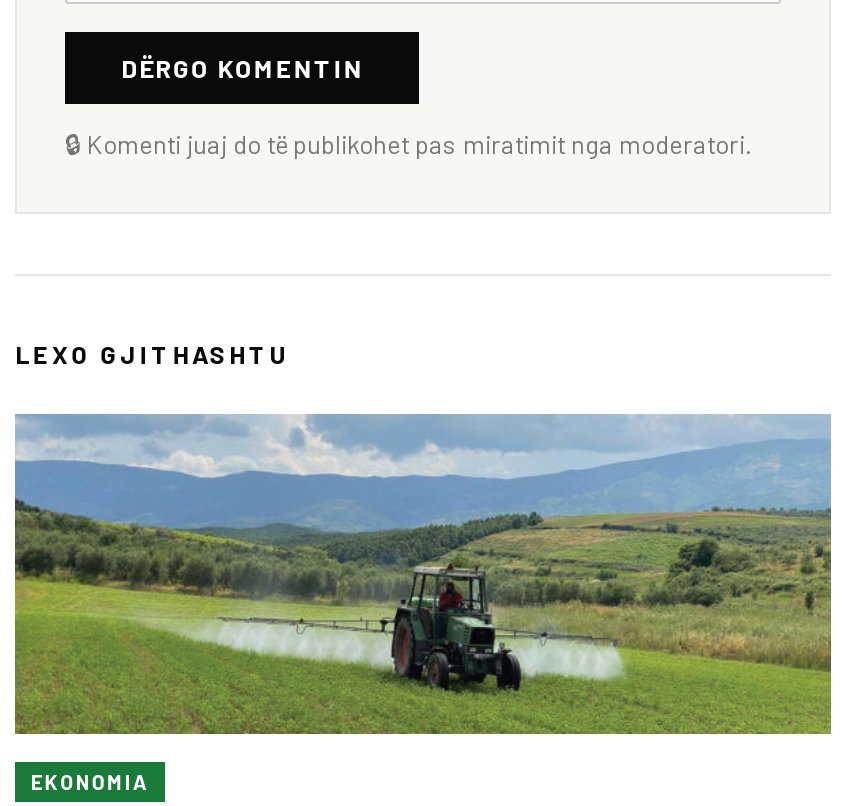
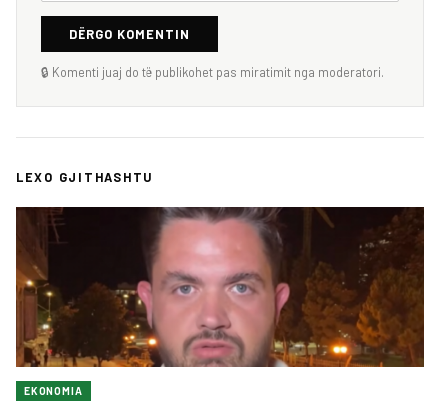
- [image]
+ [image]
